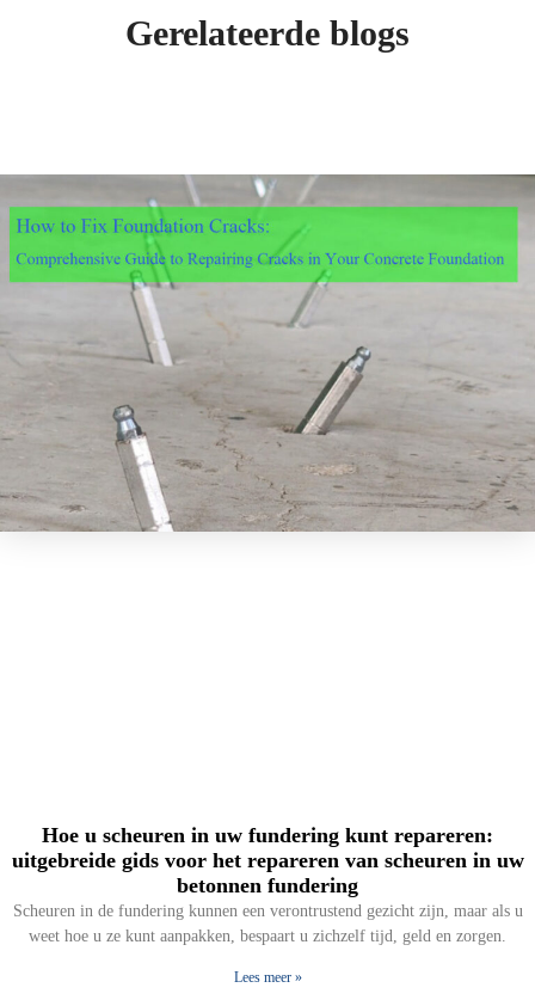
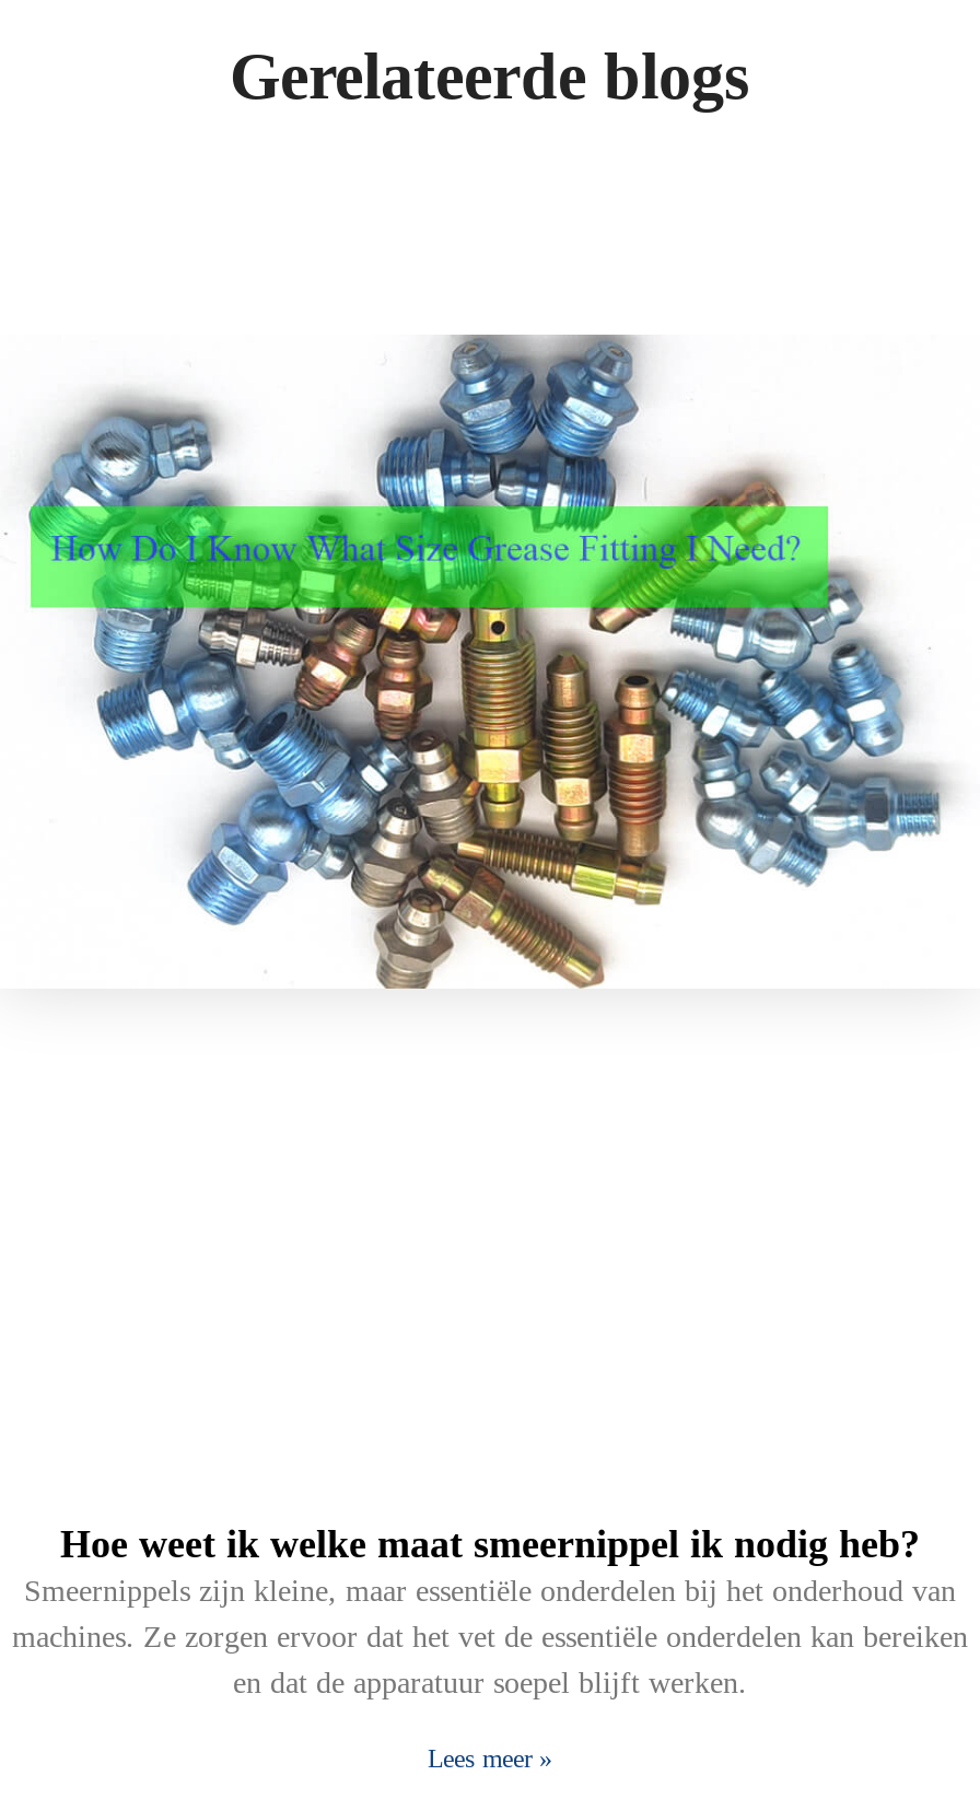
- [image]
+ [image]

- Hoe u scheuren in uw fundering kunt repareren:
- uitgebreide gids voor het repareren van scheuren in uw
- betonnen fundering
- Scheuren in de fundering kunnen een verontrustend gezicht zijn, maar als u
- weet hoe u ze kunt aanpakken, bespaart u zichzelf tijd, geld en zorgen.
+ Hoe weet ik welke maat smeernippel ik nodig heb?
+ Smeernippels zijn kleine, maar essentiële onderdelen bij het onderhoud van
+ machines. Ze zorgen ervoor dat het vet de essentiële onderdelen kan bereiken
+ en dat de apparatuur soepel blijft werken.
